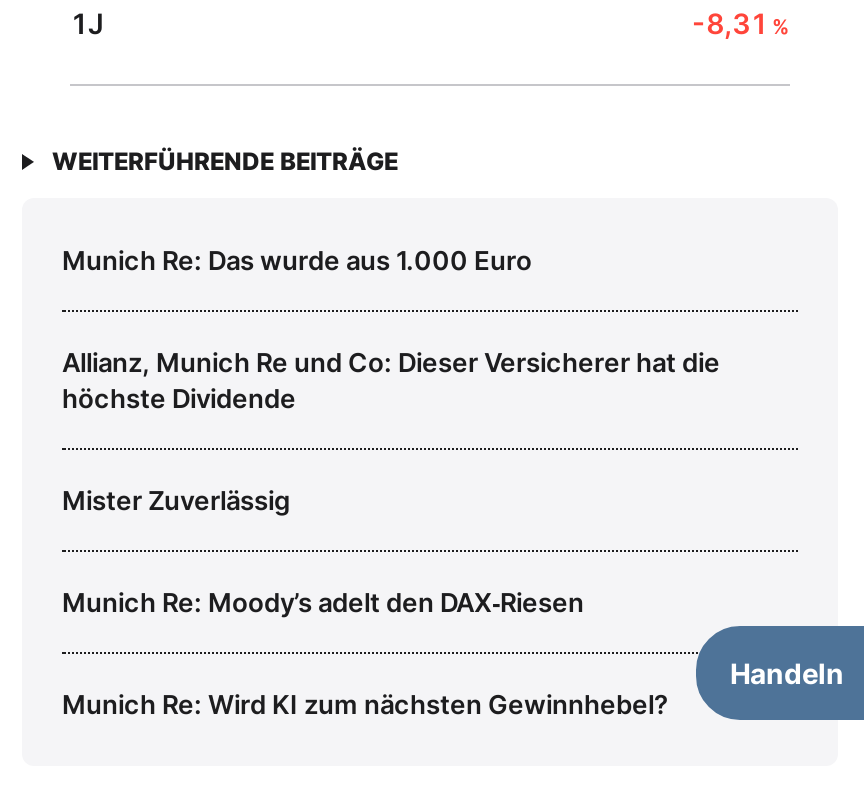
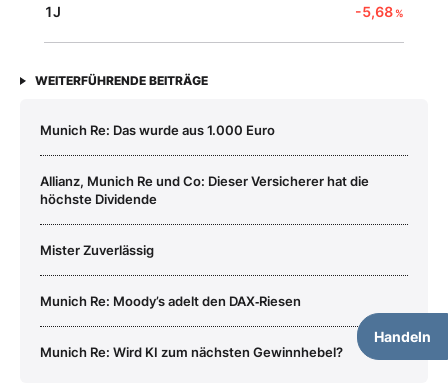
- -8,31%
+ -5,68%
